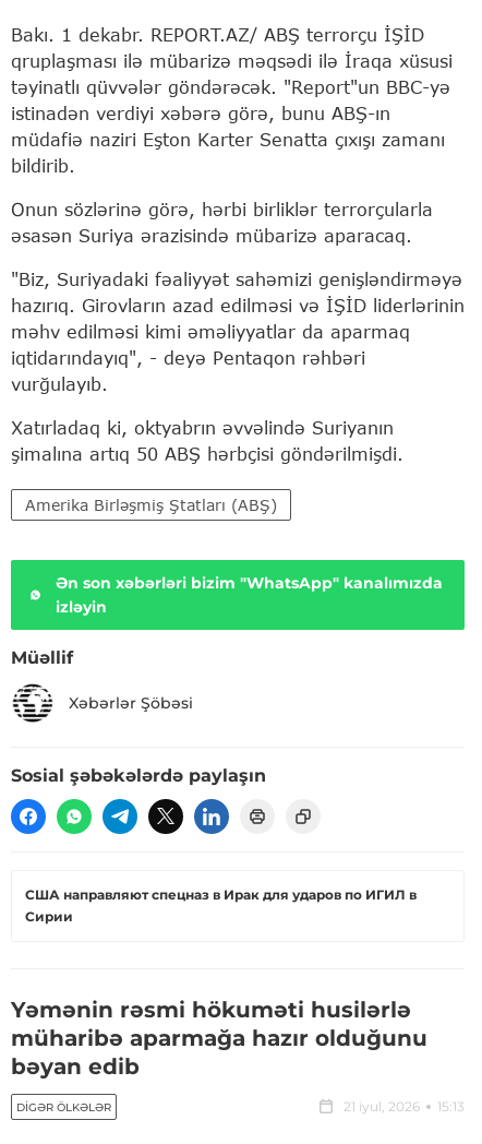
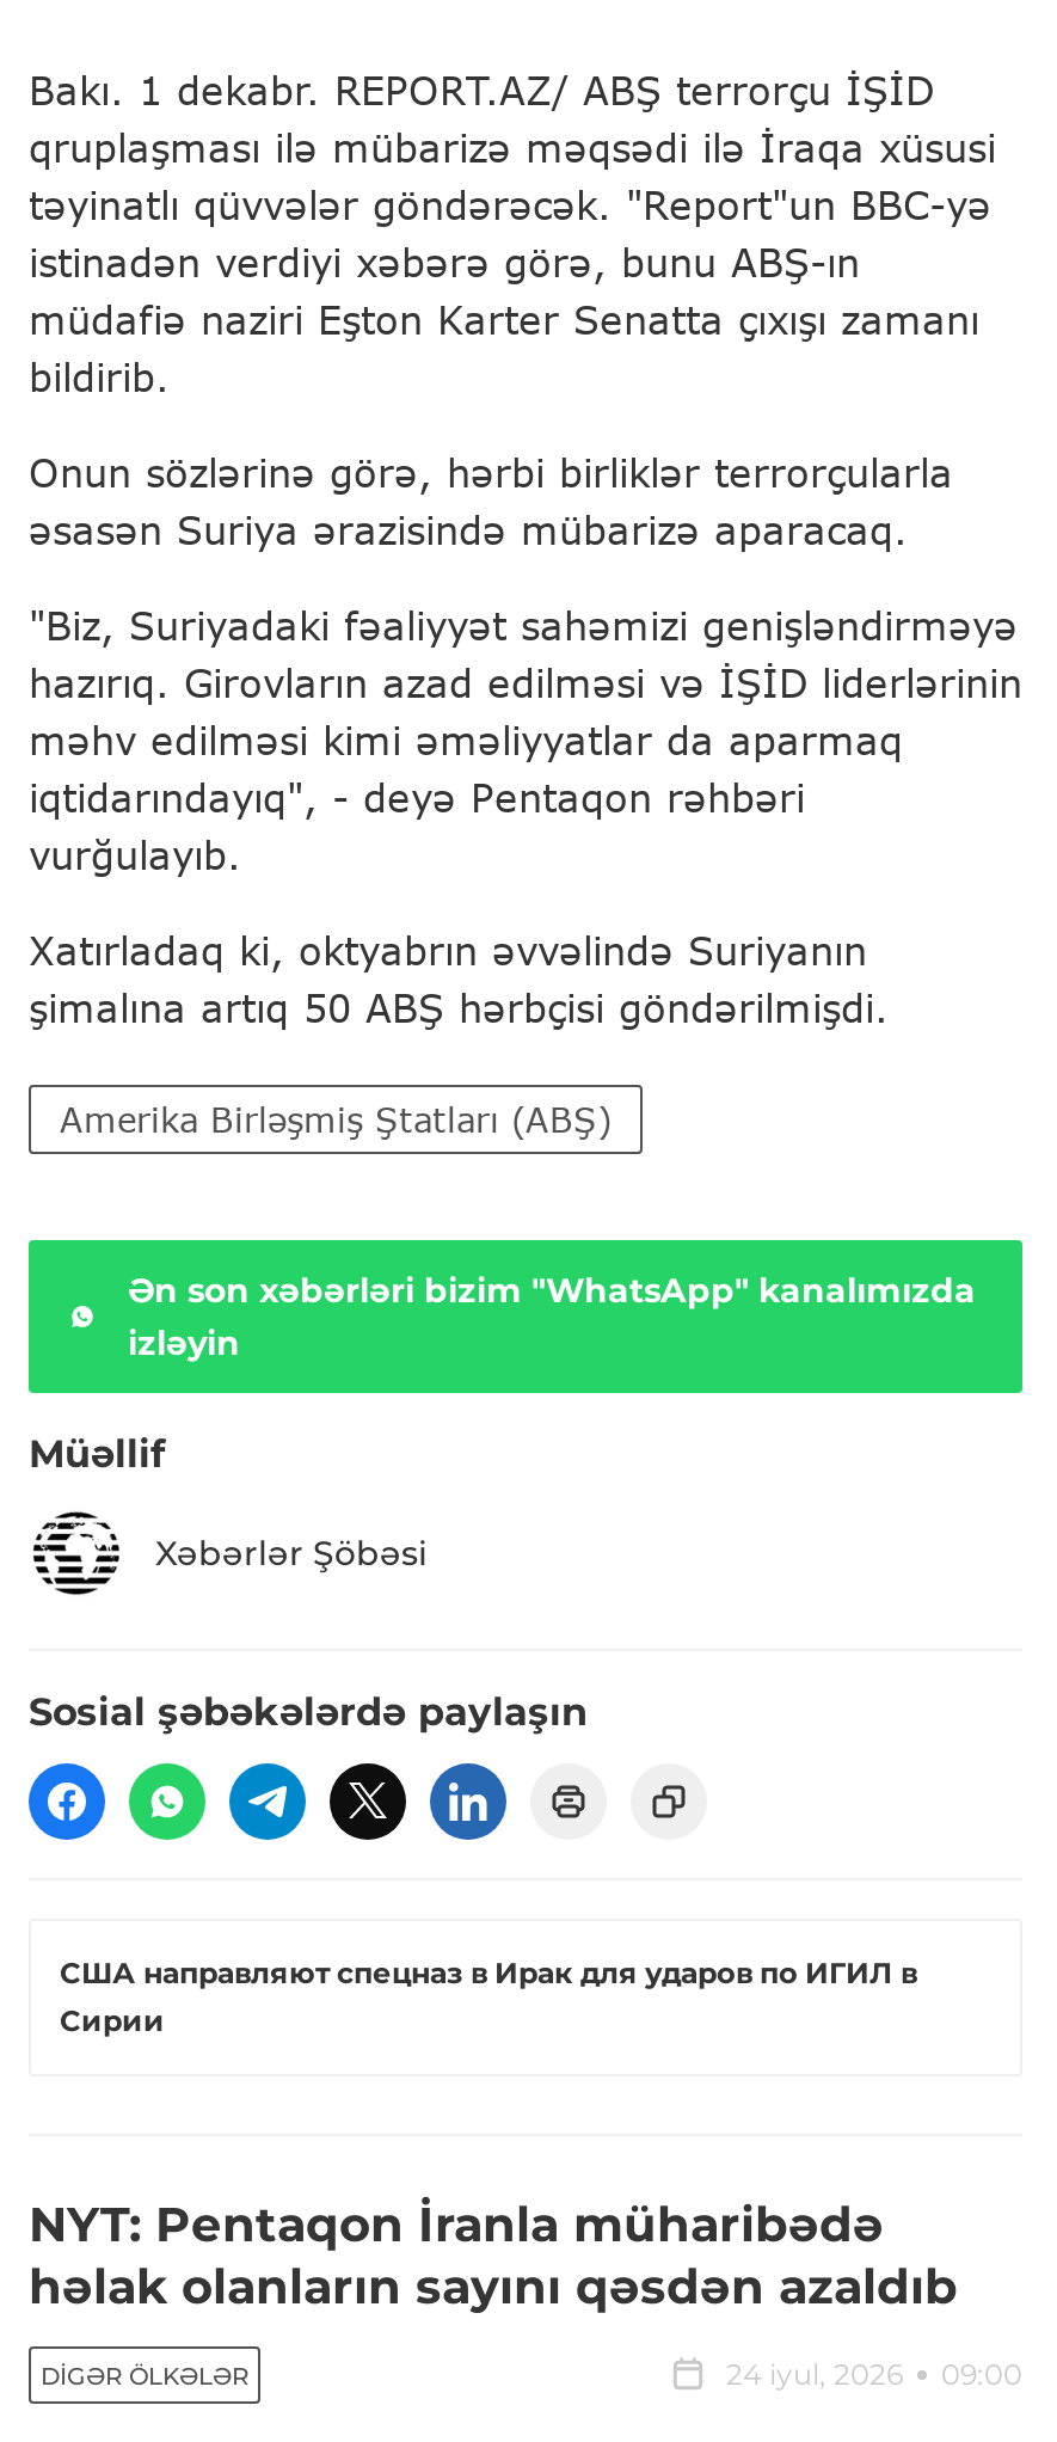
- Yəmənin rəsmi hökuməti husilərlə
- müharibə aparmağa hazır olduğunu
- bəyan edib
+ NYT: Pentaqon İranla müharibədə
+ həlak olanların sayını qəsdən azaldıb

- 21 iyul, 2026
- 15:13
+ 24 iyul, 2026
+ 09:00
